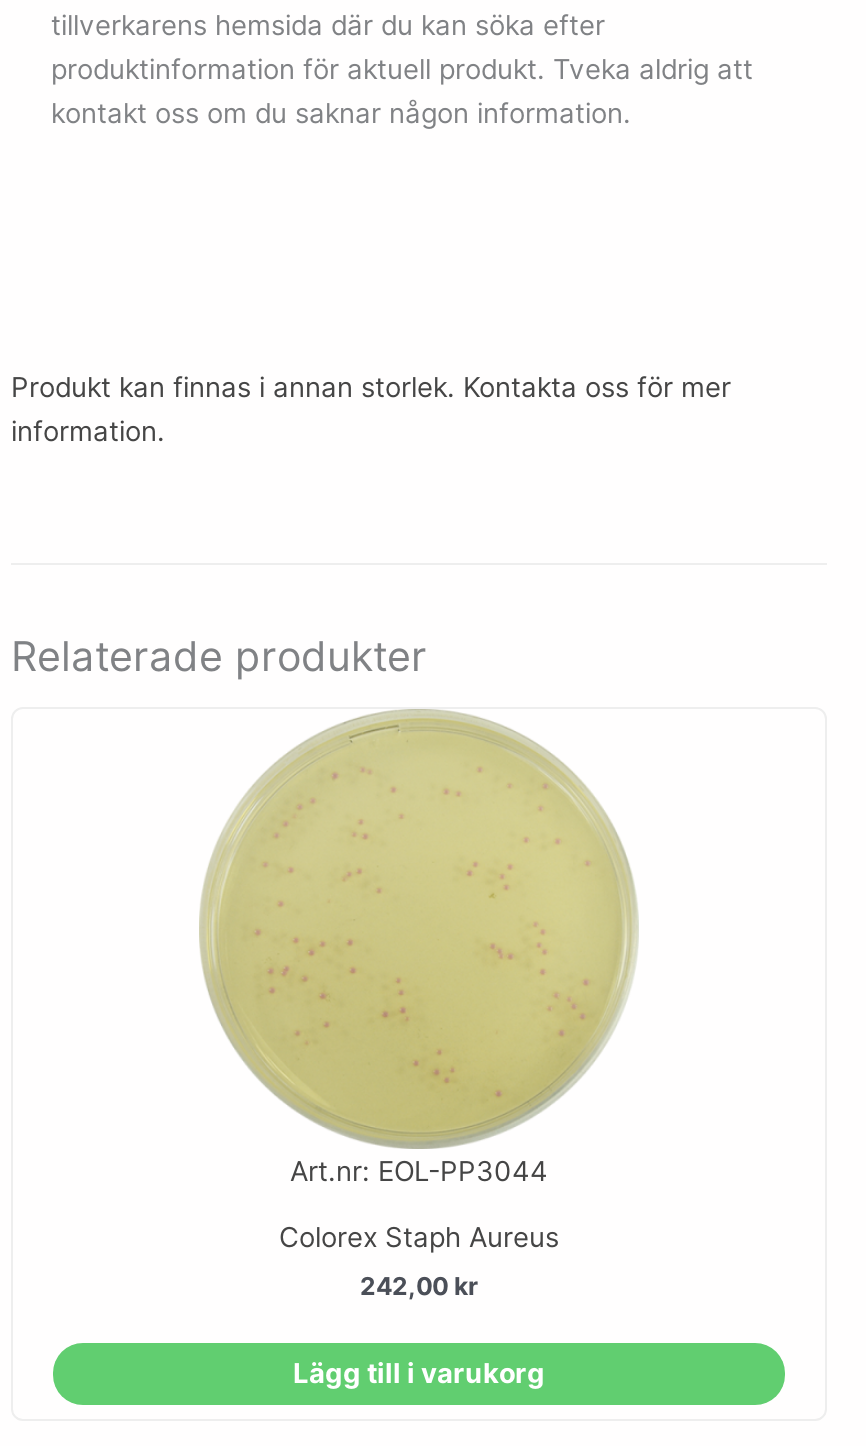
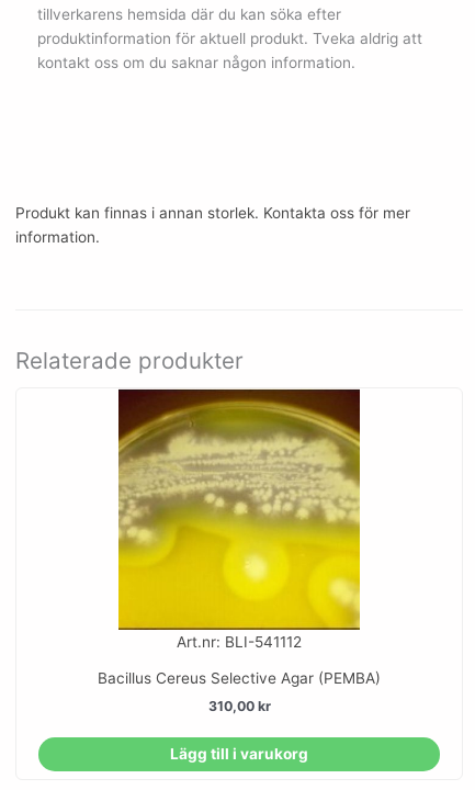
- [image]
- Art.nr: EOL-PP3044
+ [image]
+ Art.nr: BLI-541112

- Colorex Staph Aureus
+ Bacillus Cereus Selective Agar (PEMBA)

- 242,00 kr
+ 310,00 kr
